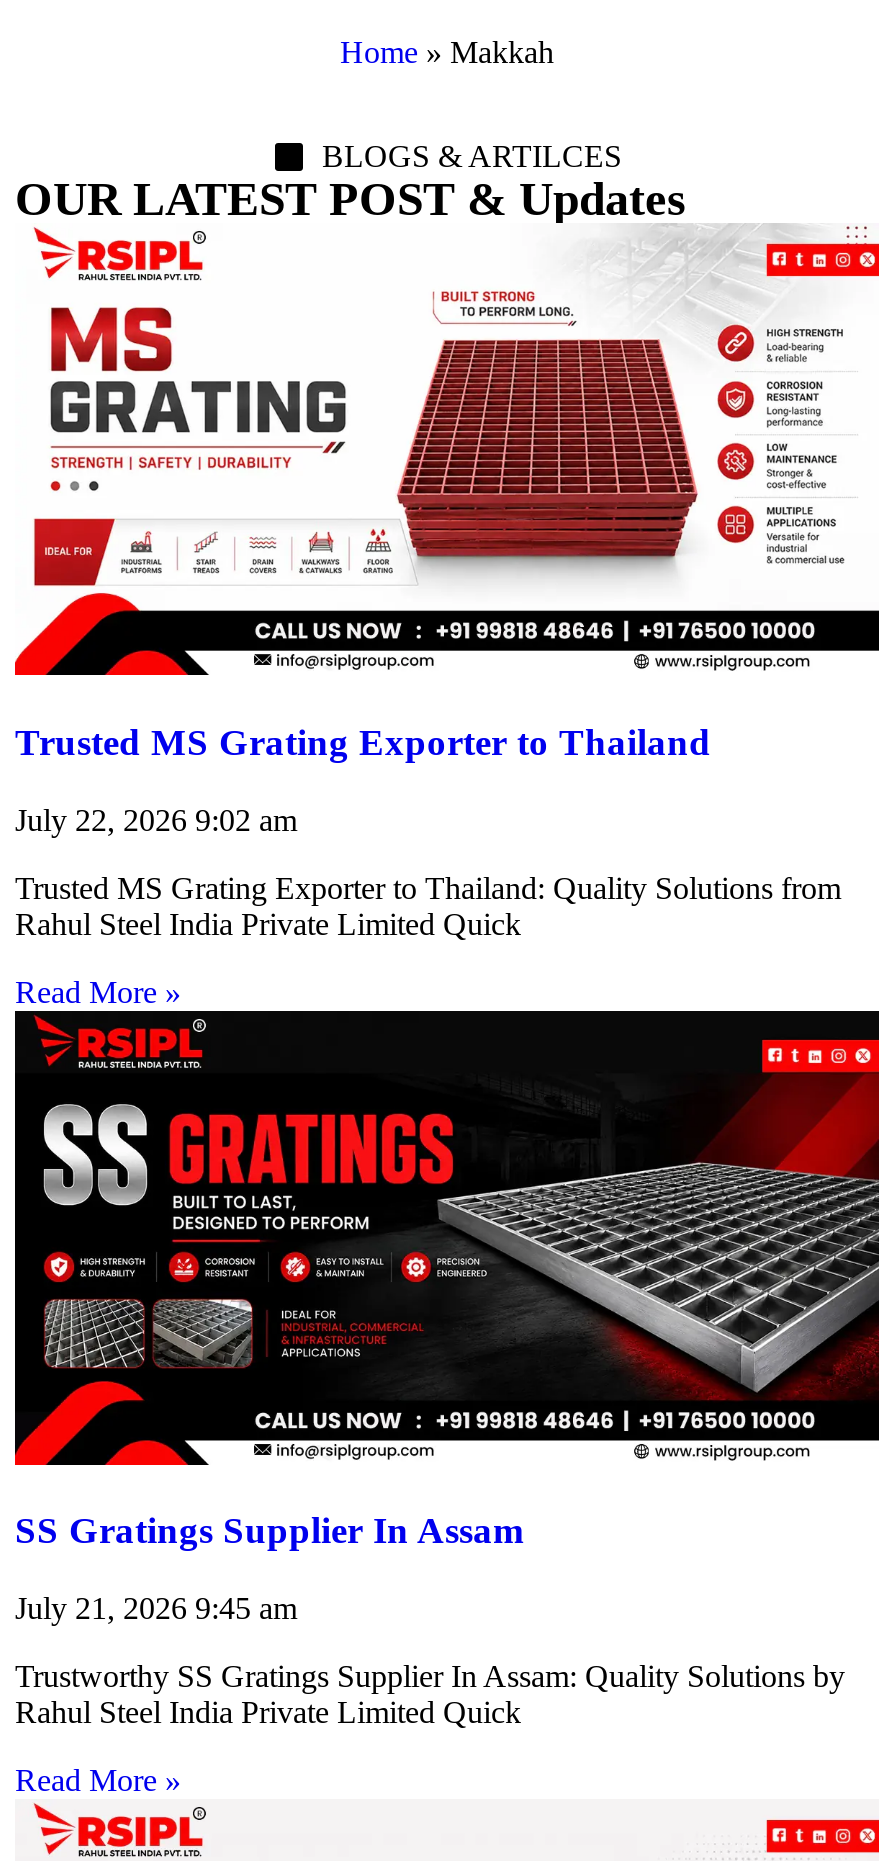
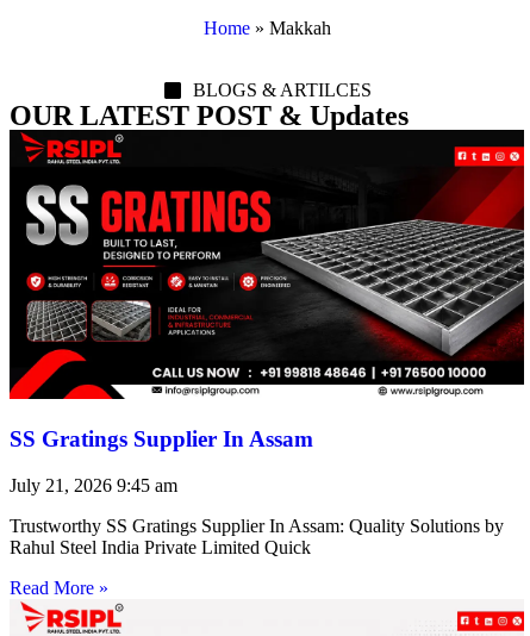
- [image]
- Trusted MS Grating Exporter to Thailand
- July 22, 2026 9:02 am
- Trusted MS Grating Exporter to Thailand: Quality Solutions from
- Rahul Steel India Private Limited Quick
- Read More »
